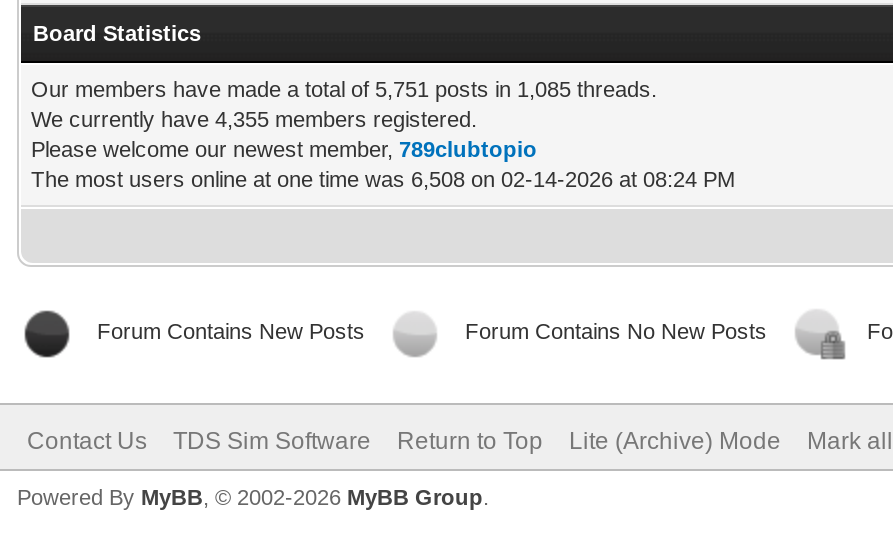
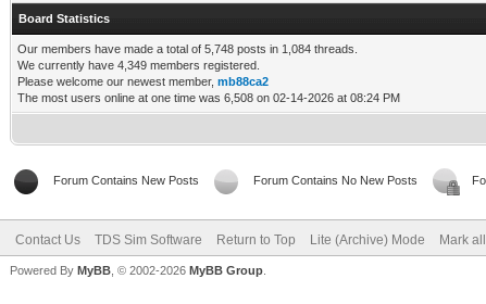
- Our members have made a total of 5,751 posts in 1,085 threads.
+ Our members have made a total of 5,748 posts in 1,084 threads.

- We currently have 4,355 members registered.
+ We currently have 4,349 members registered.

- Please welcome our newest member, 789clubtopio
+ Please welcome our newest member, mb88ca2
